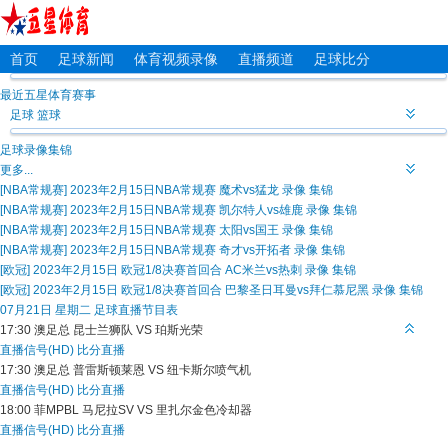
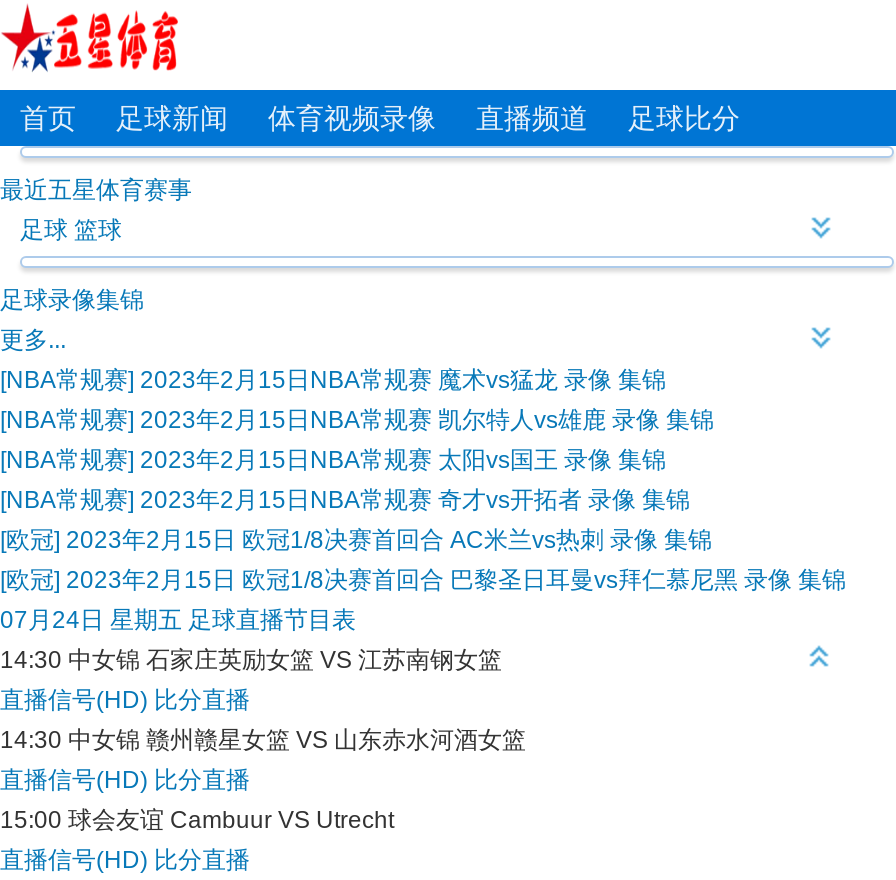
- 07月21日 星期二 足球直播节目表
- 17:30 澳足总昆士兰狮队 VS 珀斯光荣
+ 07月24日 星期五 足球直播节目表
+ 14:30 中女锦石家庄英励女篮 VS 江苏南钢女篮

- 17:30 澳足总普雷斯顿莱恩 VS 纽卡斯尔喷气机
+ 14:30 中女锦赣州赣星女篮 VS 山东赤水河酒女篮

- 18:00 菲MPBL马尼拉SV VS 里扎尔金色冷却器
+ 15:00 球会友谊Cambuur VS Utrecht
